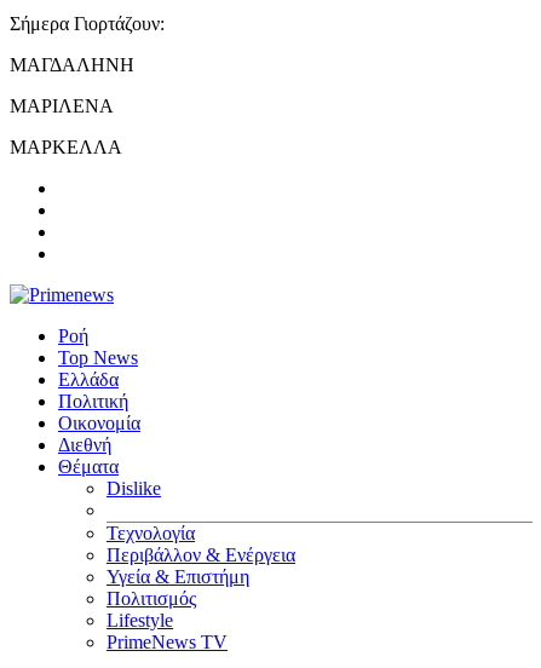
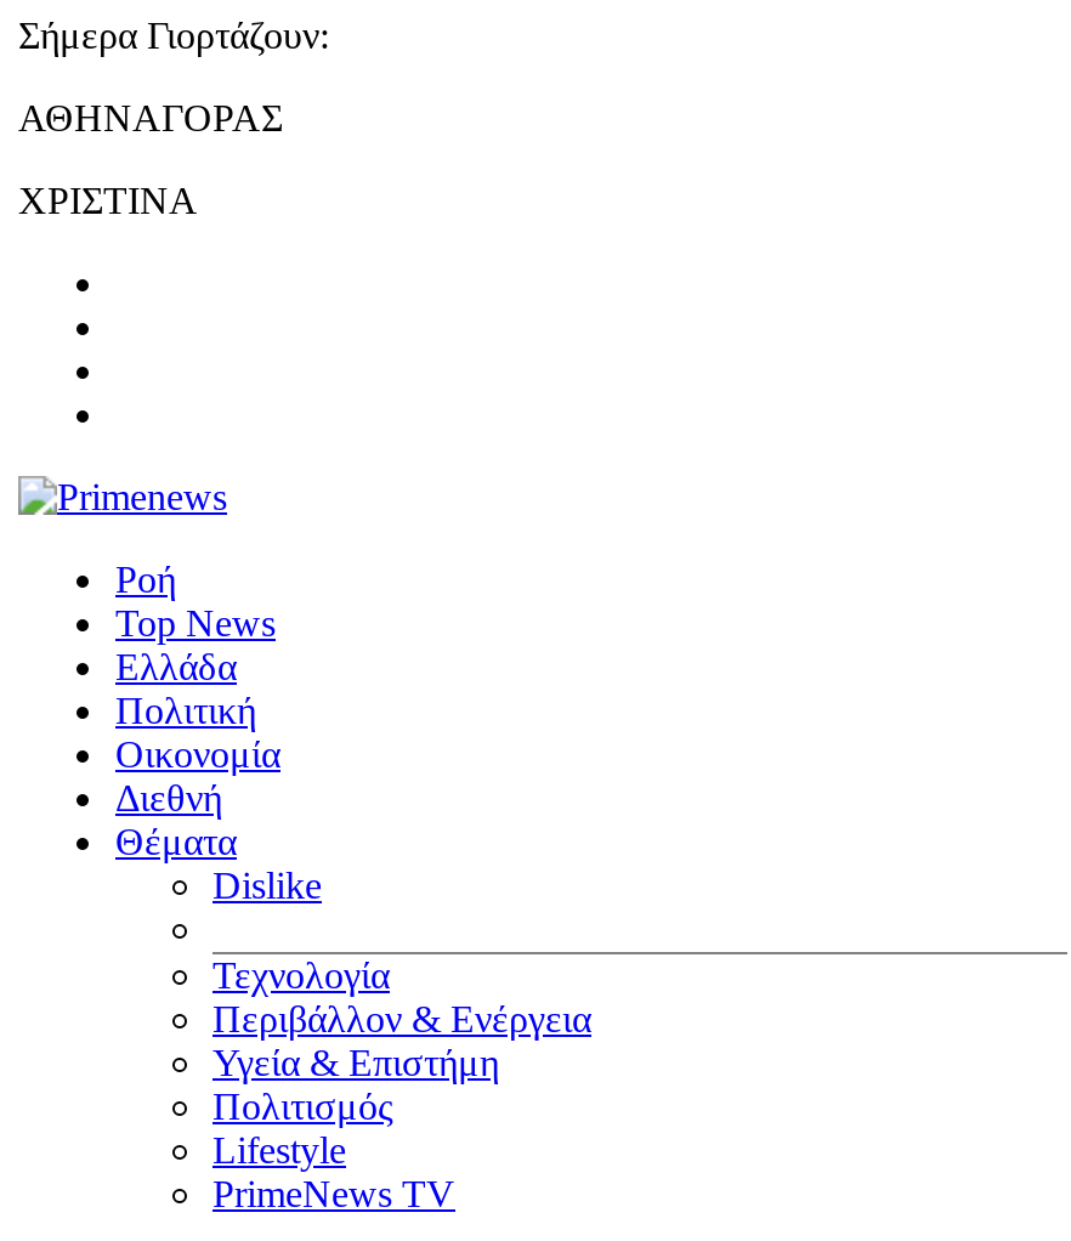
- ΜΑΓΔΑΛΗΝΗ
- ΜΑΡΙΛΕΝΑ
- ΜΑΡΚΕΛΛΑ
+ ΑΘΗΝΑΓΟΡΑΣ
+ ΧΡΙΣΤΙΝΑ
